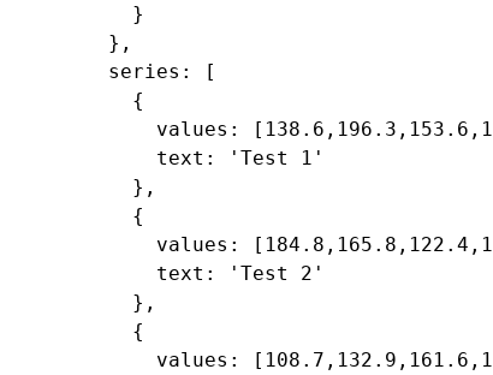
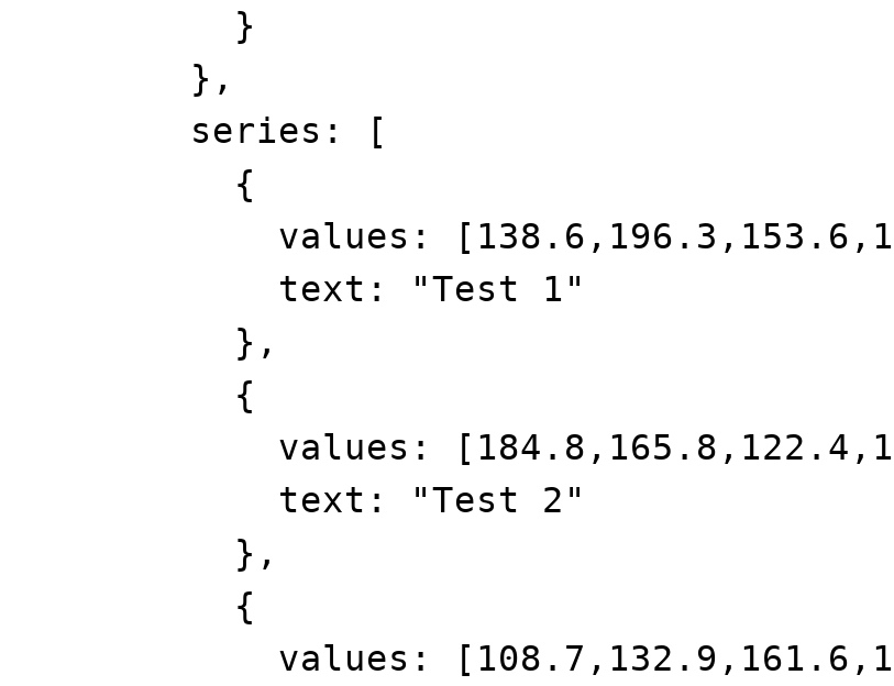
- text: 'Test 1'
+ text: "Test 1"

- text: 'Test 2'
+ text: "Test 2"
